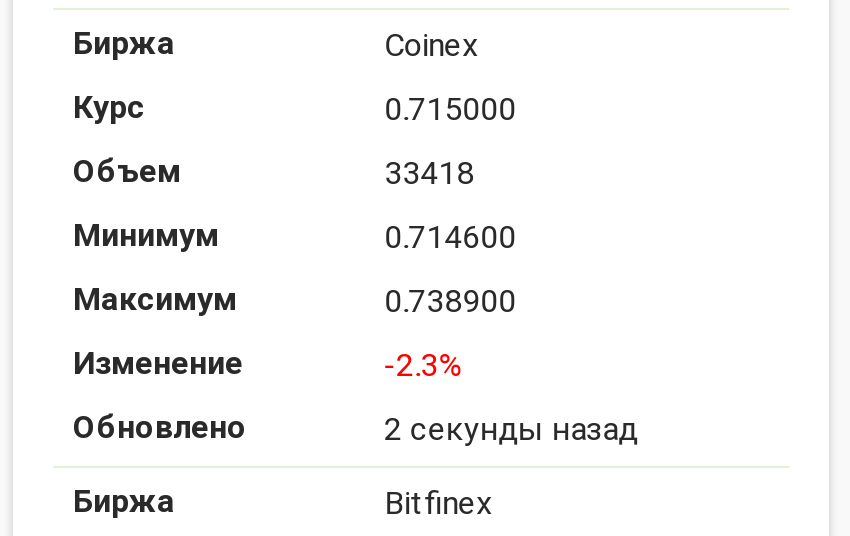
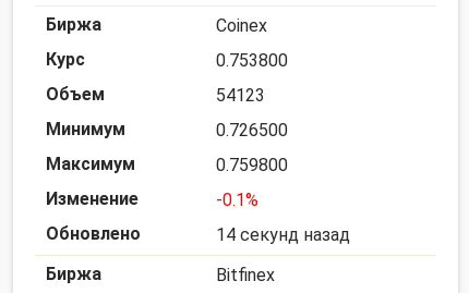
- 0.715000
+ 0.753800

- 33418
+ 54123

- 0.714600
+ 0.726500

- 0.738900
+ 0.759800

- -2.3%
+ -0.1%

- 2 секунды назад
+ 14 секунд назад
